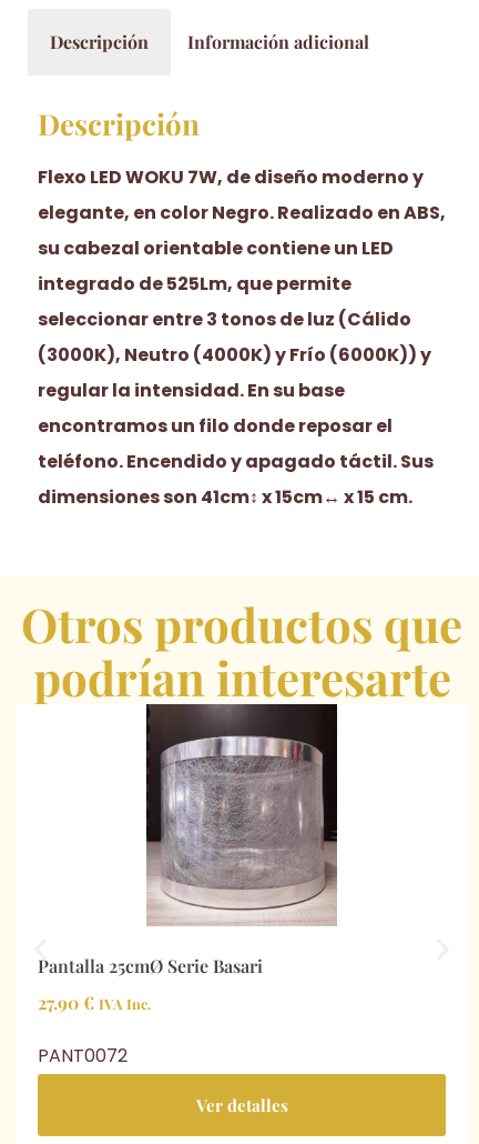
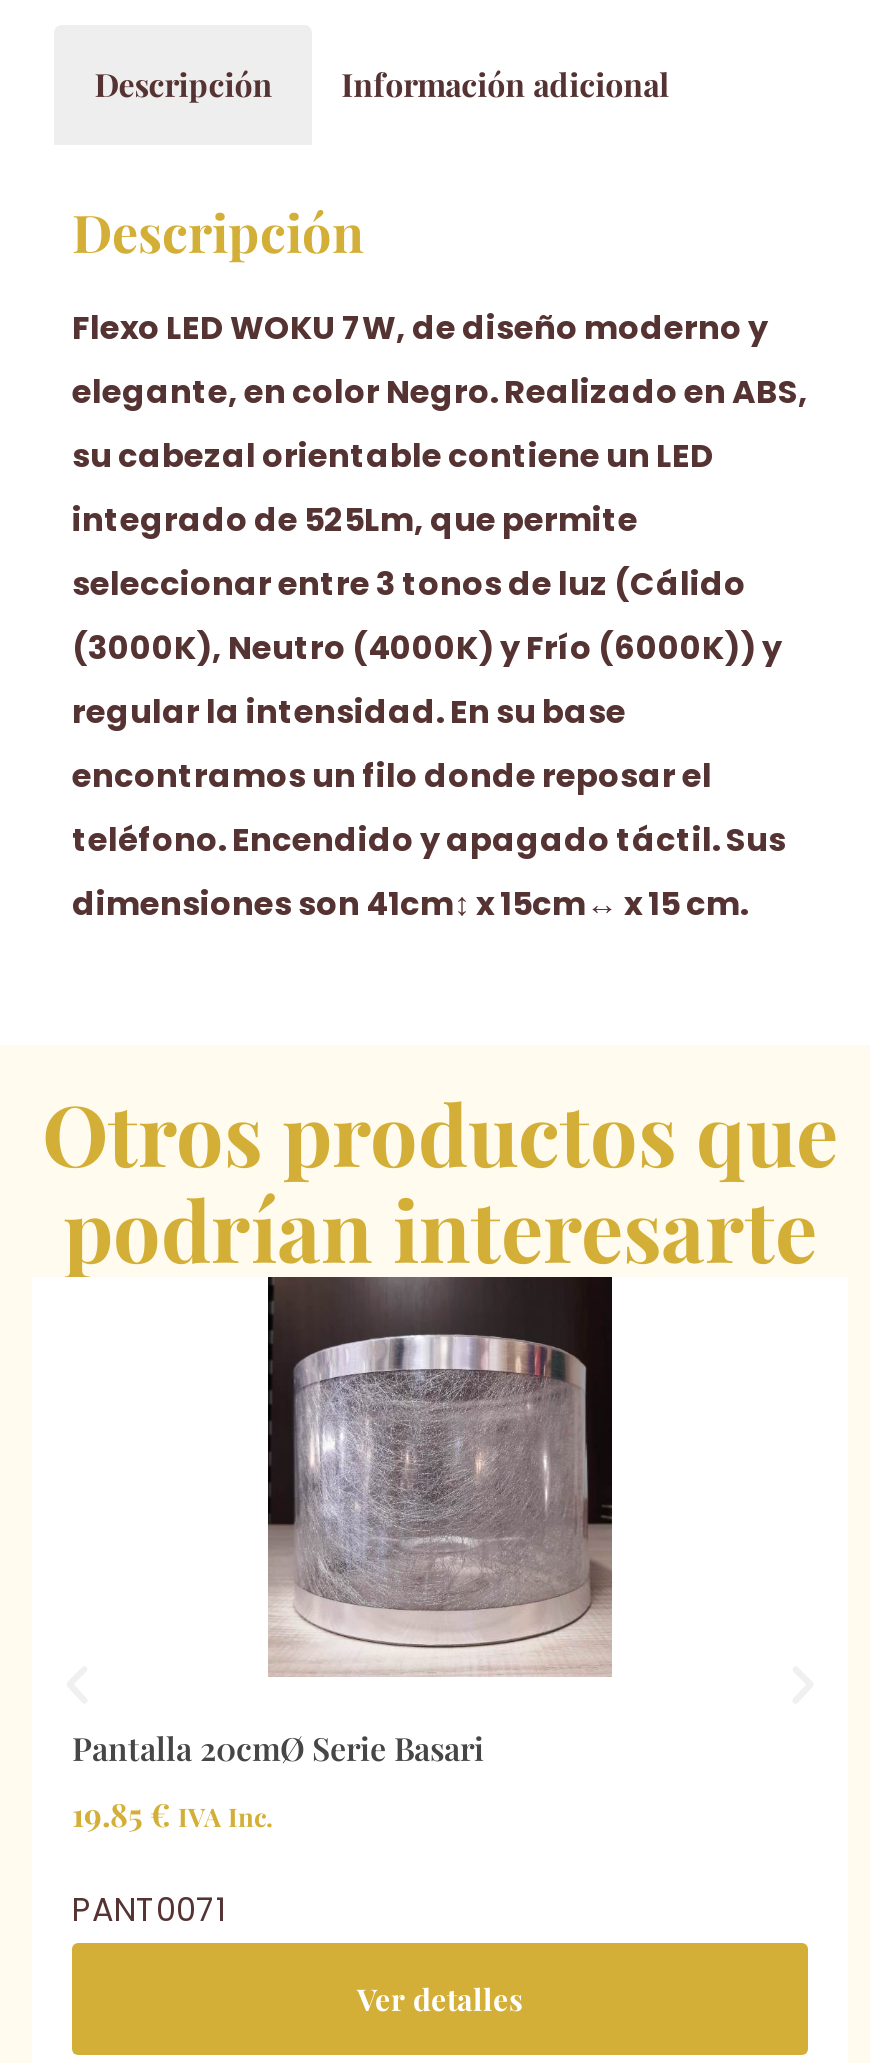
- Pantalla 25cmØ Serie Basari
+ Pantalla 20cmØ Serie Basari

- 27.90 € IVA Inc.
+ 19.85 € IVA Inc.

- PANT0072
+ PANT0071
